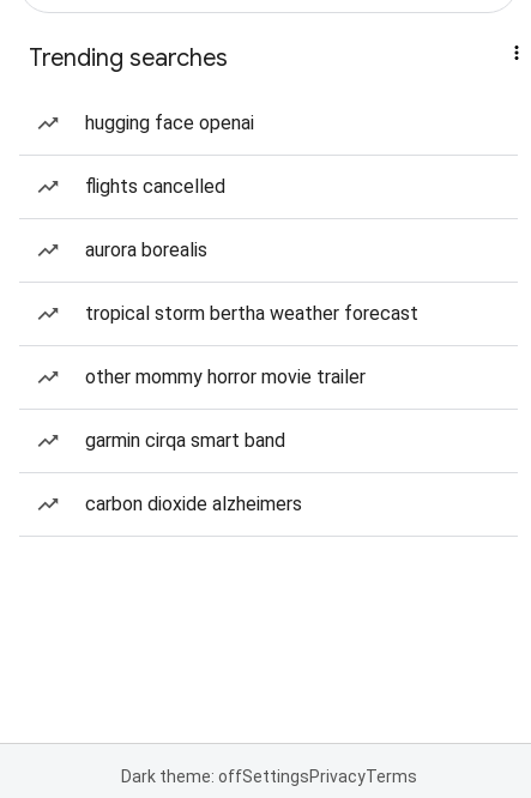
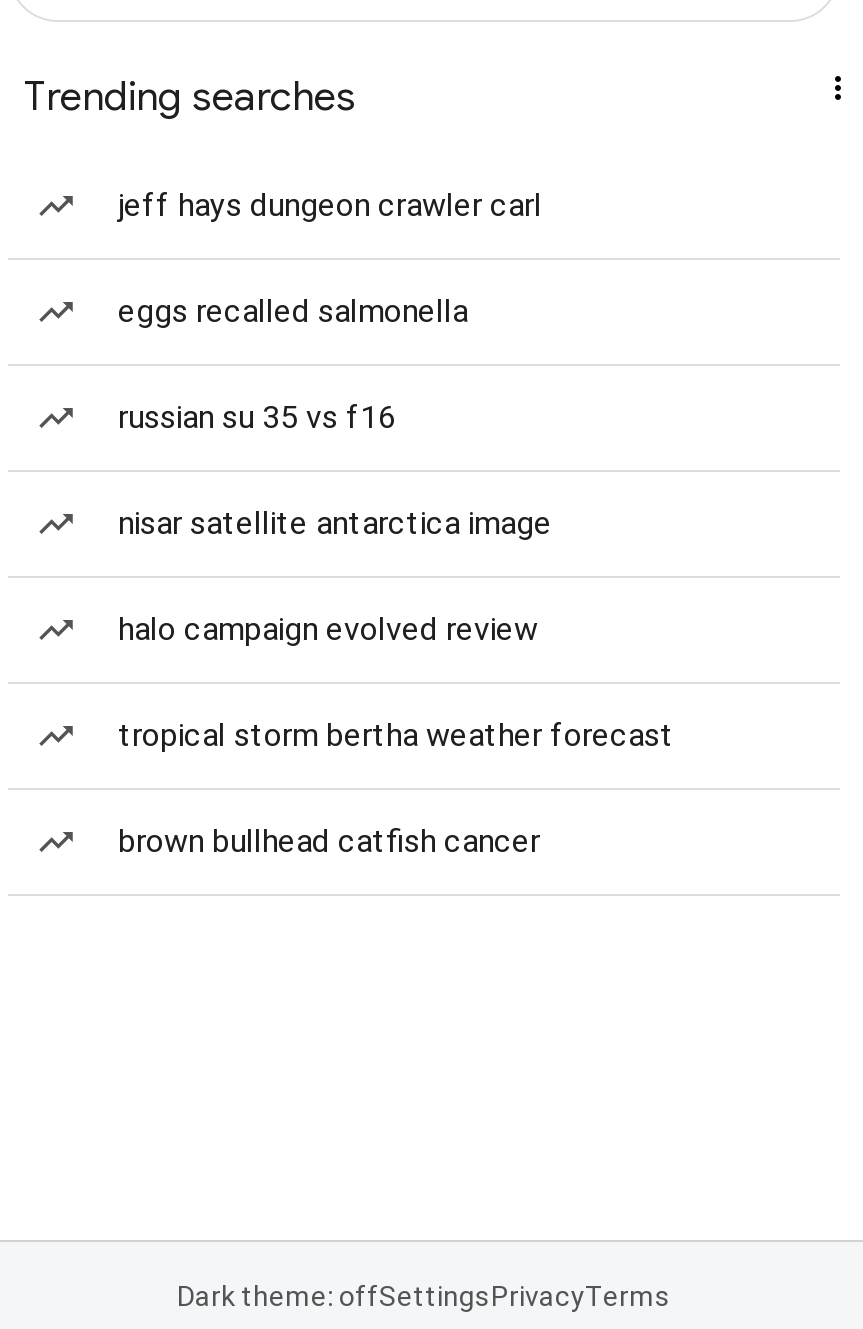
- hugging face openai
- flights cancelled
- aurora borealis
+ jeff hays dungeon crawler carl
+ eggs recalled salmonella
+ russian su 35 vs f16
+ nisar satellite antarctica image
+ halo campaign evolved review

moved down: tropical storm bertha weather forecast

- other mommy horror movie trailer
- garmin cirqa smart band
- carbon dioxide alzheimers
+ brown bullhead catfish cancer
